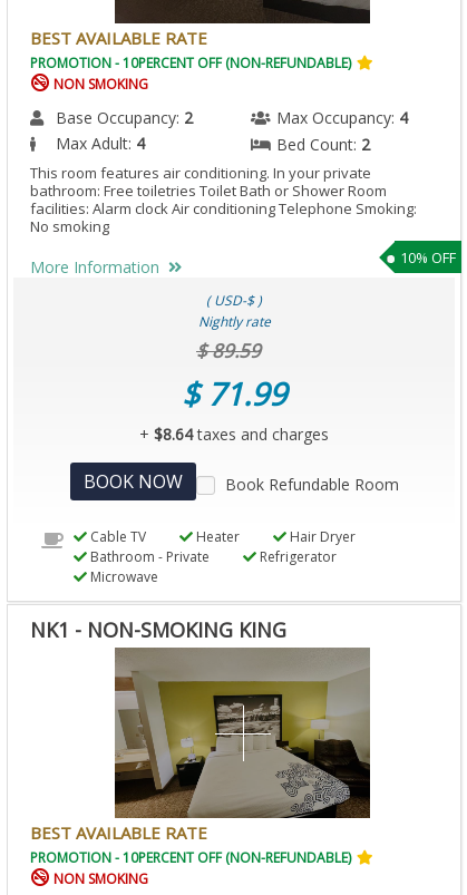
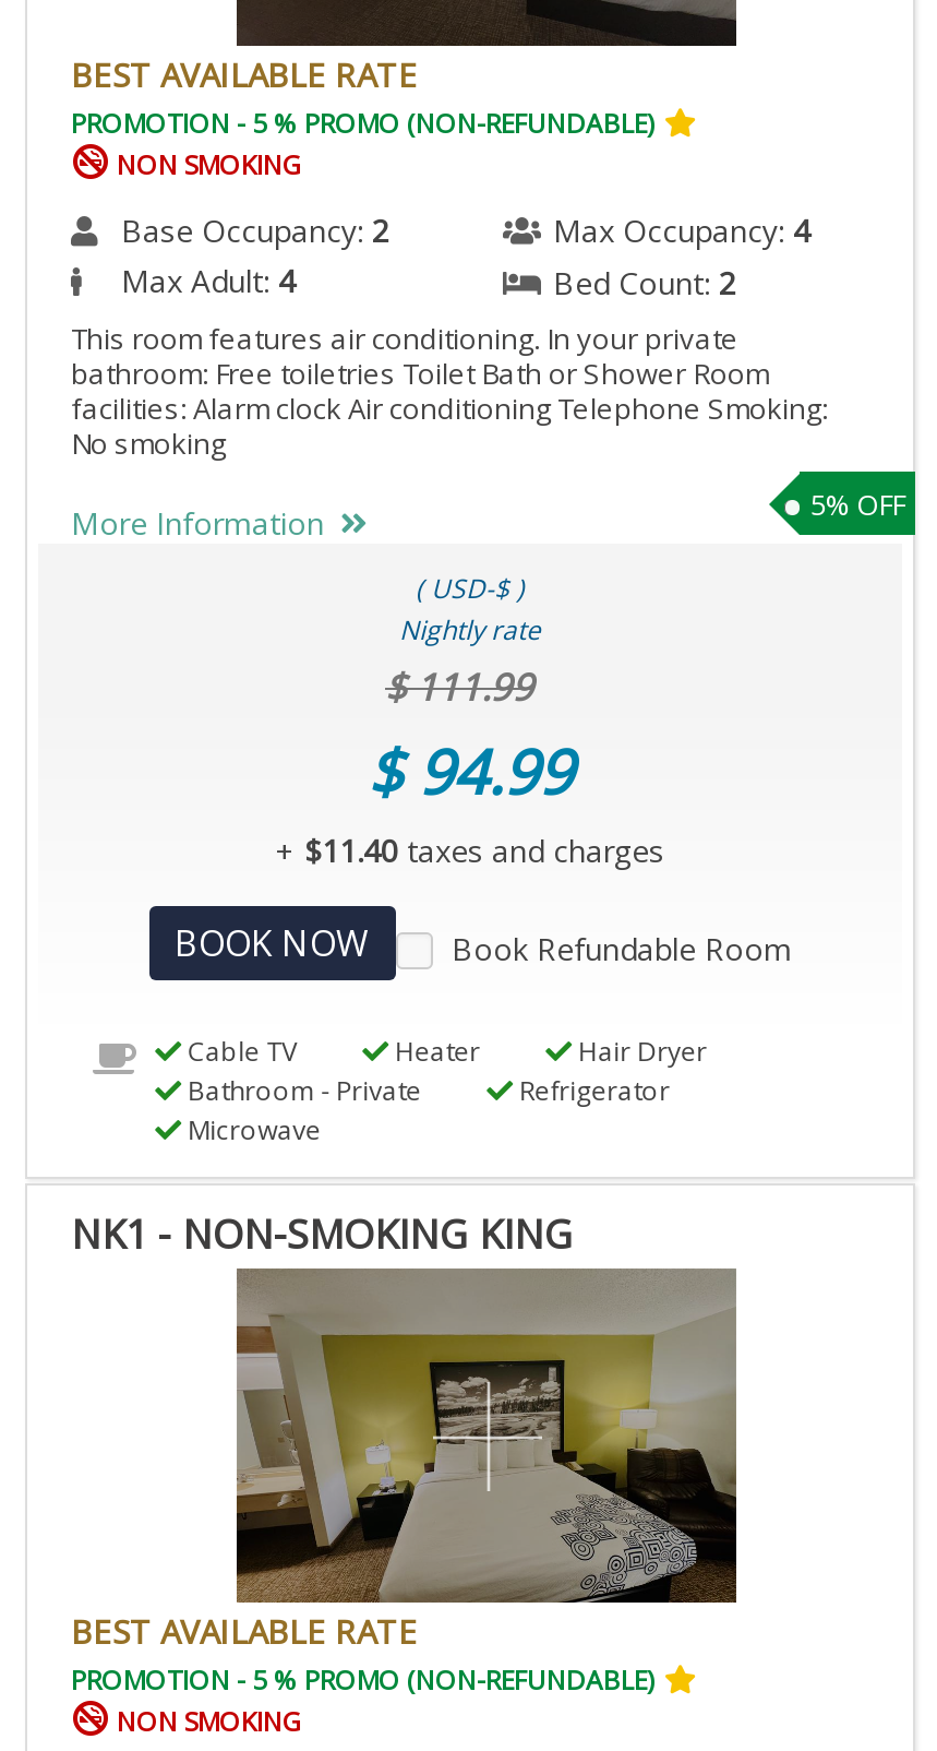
- PROMOTION - 10PERCENT OFF (NON-REFUNDABLE)
+ PROMOTION - 5 % PROMO (NON-REFUNDABLE)

- 10% OFF
+ 5% OFF

- $ 89.59
+ $ 111.99

- $ 71.99
+ $ 94.99

- + $8.64 taxes and charges
+ + $11.40 taxes and charges

- PROMOTION - 10PERCENT OFF (NON-REFUNDABLE)
+ PROMOTION - 5 % PROMO (NON-REFUNDABLE)
